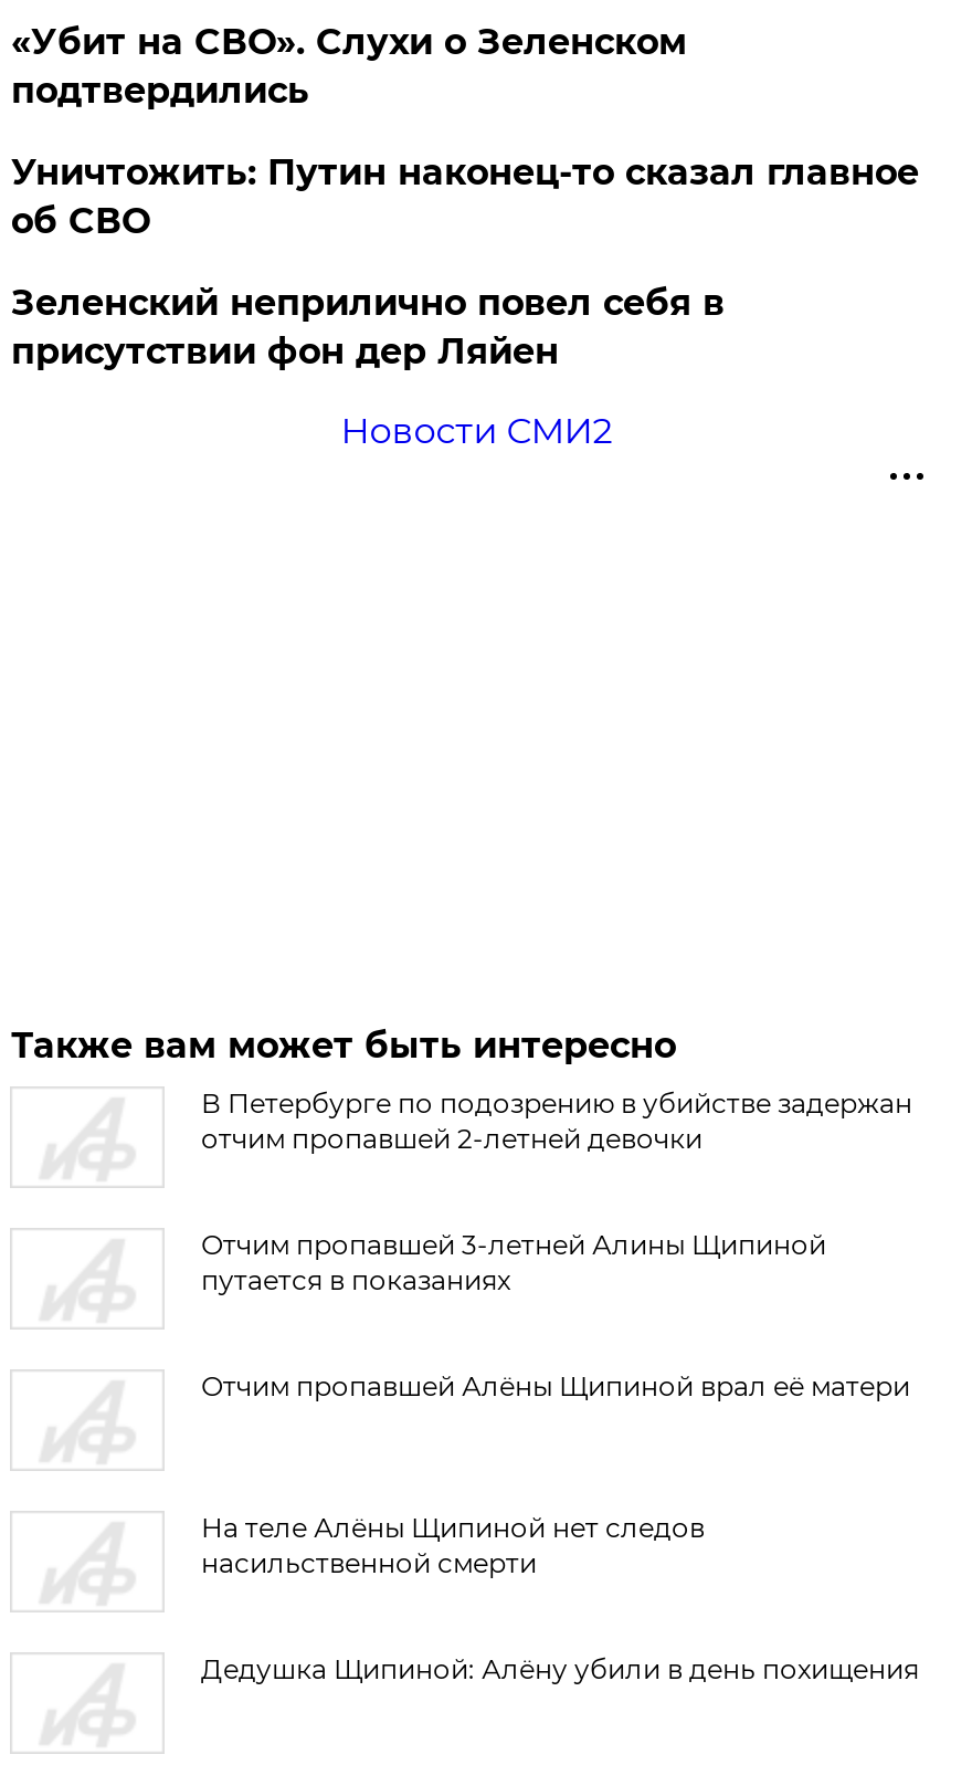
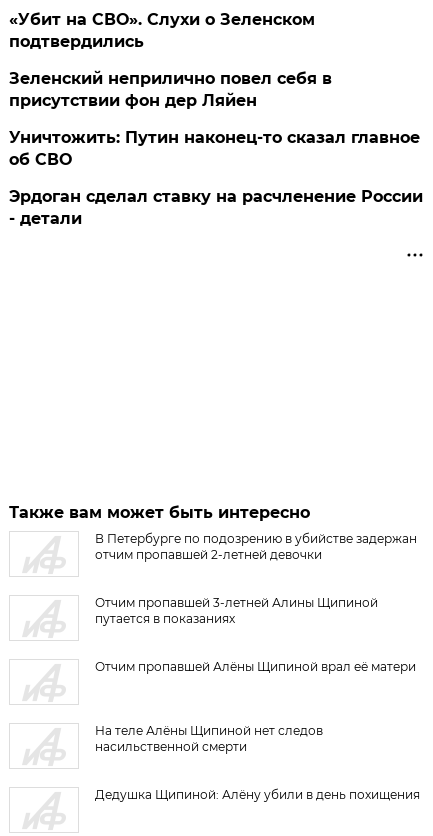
moved down: Уничтожить: Путин наконец-то сказал главное | об СВО

moved up: Зеленский неприлично повел cебя в | присутствии фон дер Ляйен

- Новости СМИ2
+ Эрдоган сделал ставку на расчленение России
+ - детали
